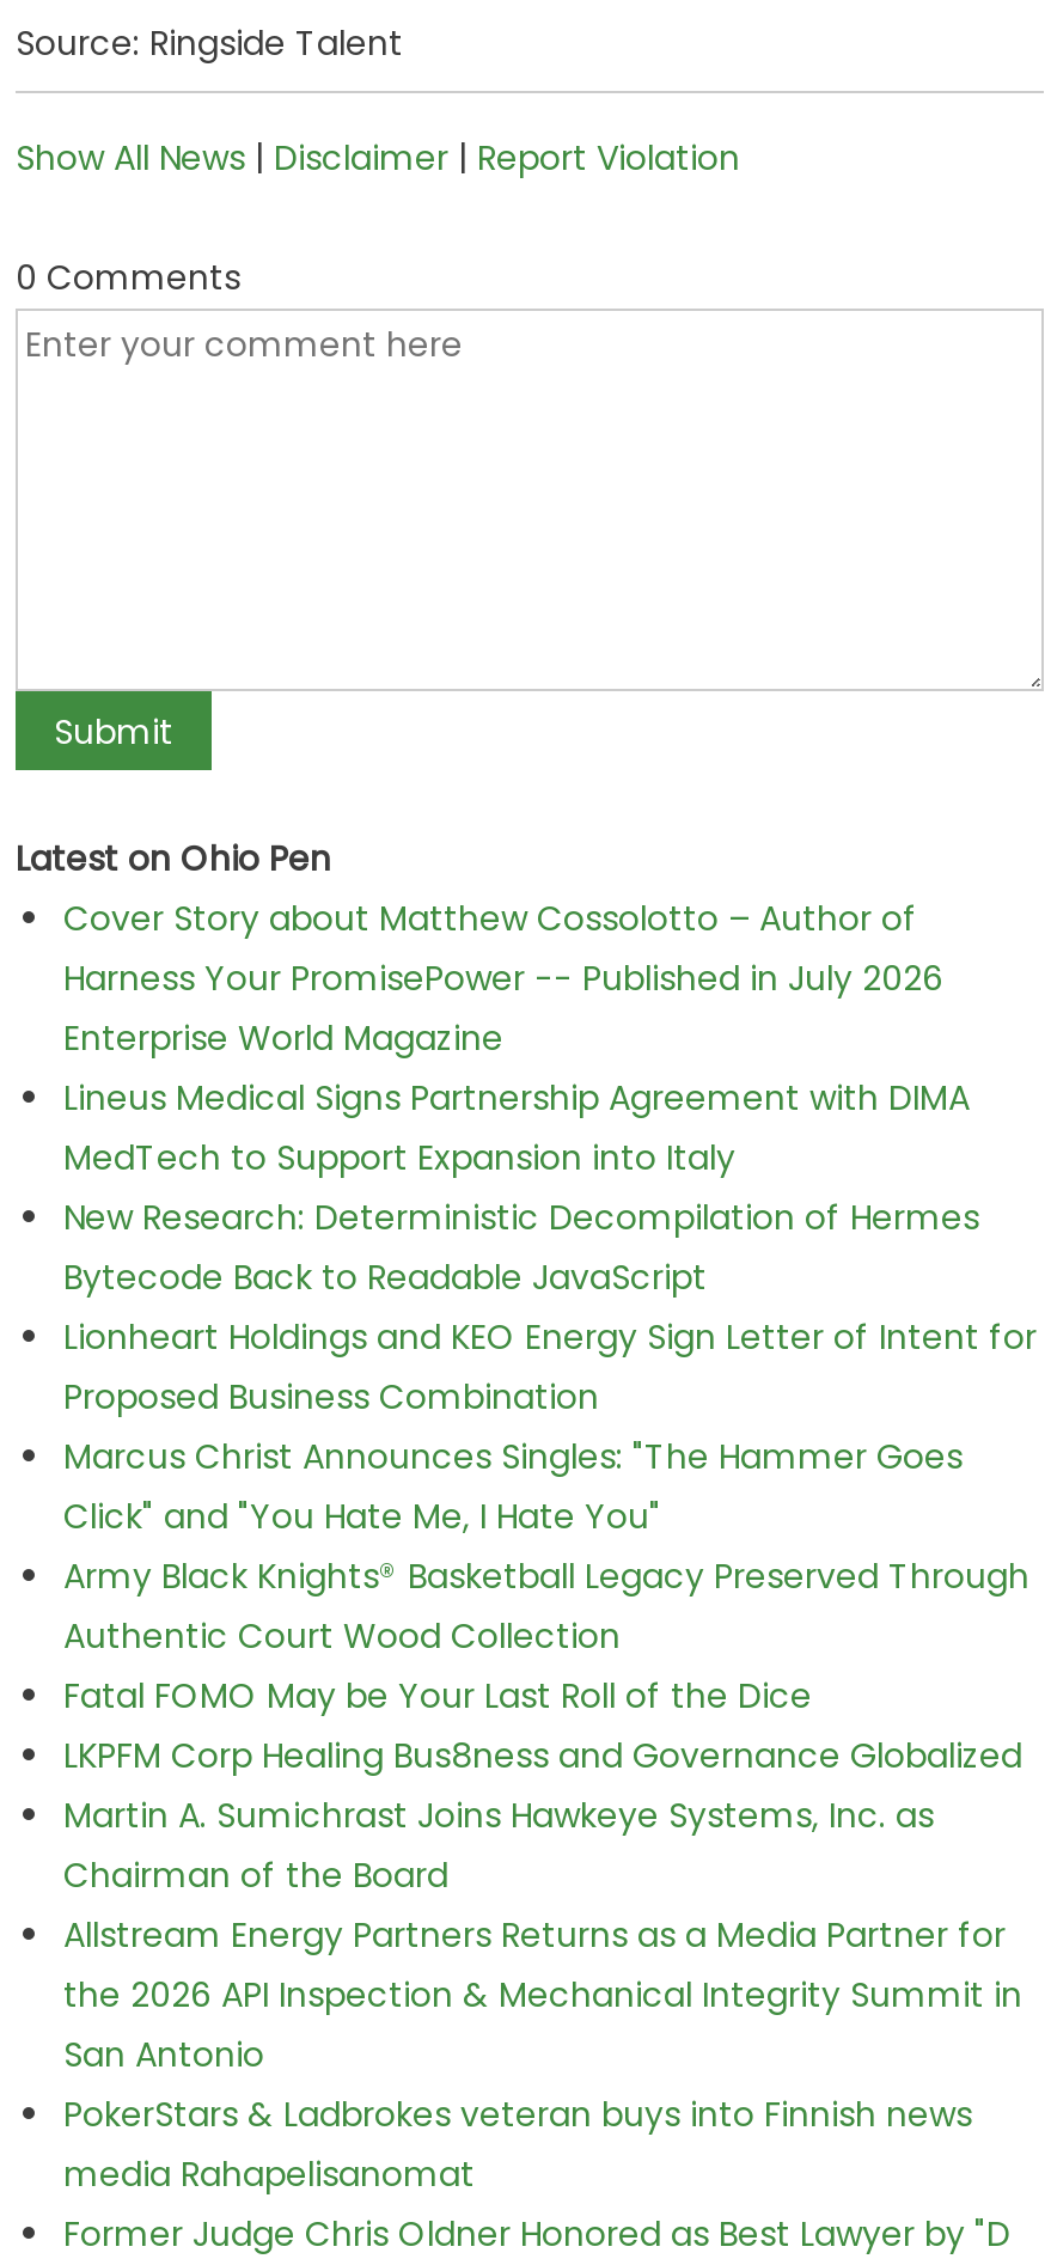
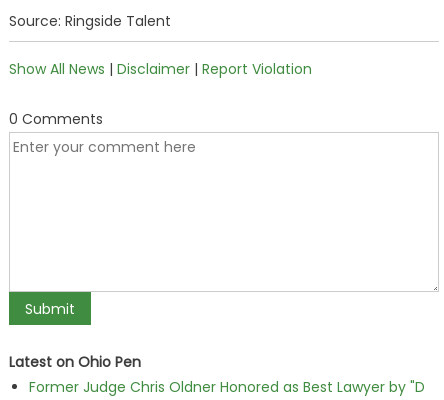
- Cover Story about Matthew Cossolotto – Author of
- Harness Your PromisePower -- Published in July 2026
- Enterprise World Magazine
- Lineus Medical Signs Partnership Agreement with DIMA
- MedTech to Support Expansion into Italy
- New Research: Deterministic Decompilation of Hermes
- Bytecode Back to Readable JavaScript
- Lionheart Holdings and KEO Energy Sign Letter of Intent for
- Proposed Business Combination
- Marcus Christ Announces Singles: "The Hammer Goes
- Click" and "You Hate Me, I Hate You"
- Army Black Knights® Basketball Legacy Preserved Through
- Authentic Court Wood Collection
- Fatal FOMO May be Your Last Roll of the Dice
- LKPFM Corp Healing Bus8ness and Governance Globalized
- Martin A. Sumichrast Joins Hawkeye Systems, Inc. as
- Chairman of the Board
- Allstream Energy Partners Returns as a Media Partner for
- the 2026 API Inspection & Mechanical Integrity Summit in
- San Antonio
- PokerStars & Ladbrokes veteran buys into Finnish news
- media Rahapelisanomat
